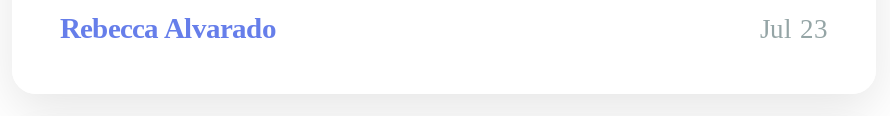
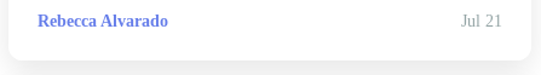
- Jul 23
+ Jul 21
